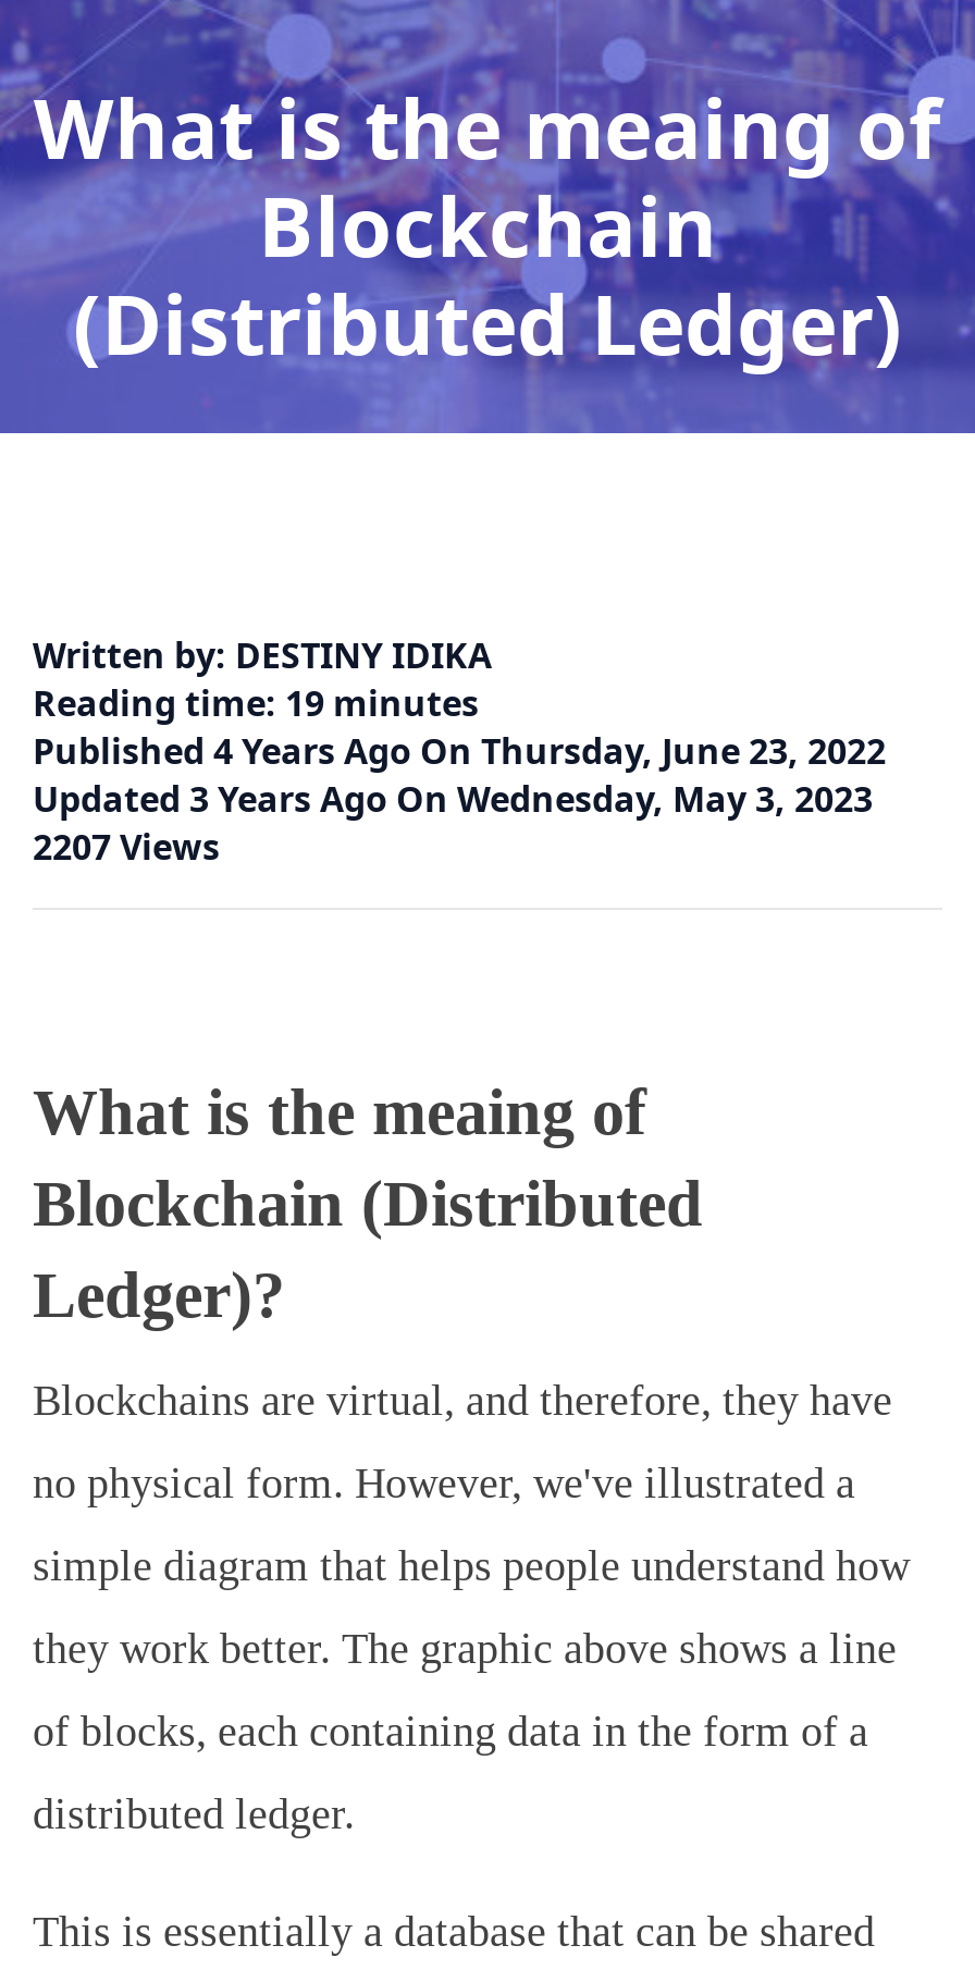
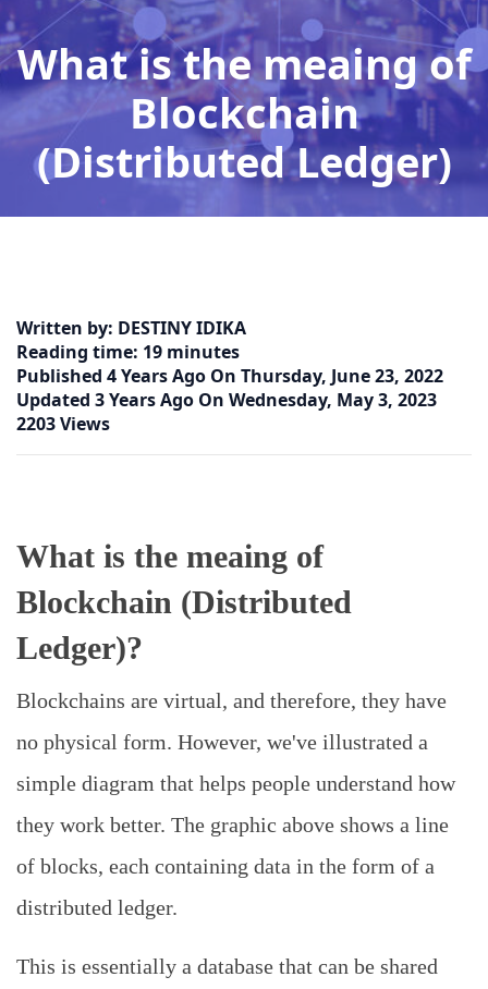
- 2207 Views
+ 2203 Views
